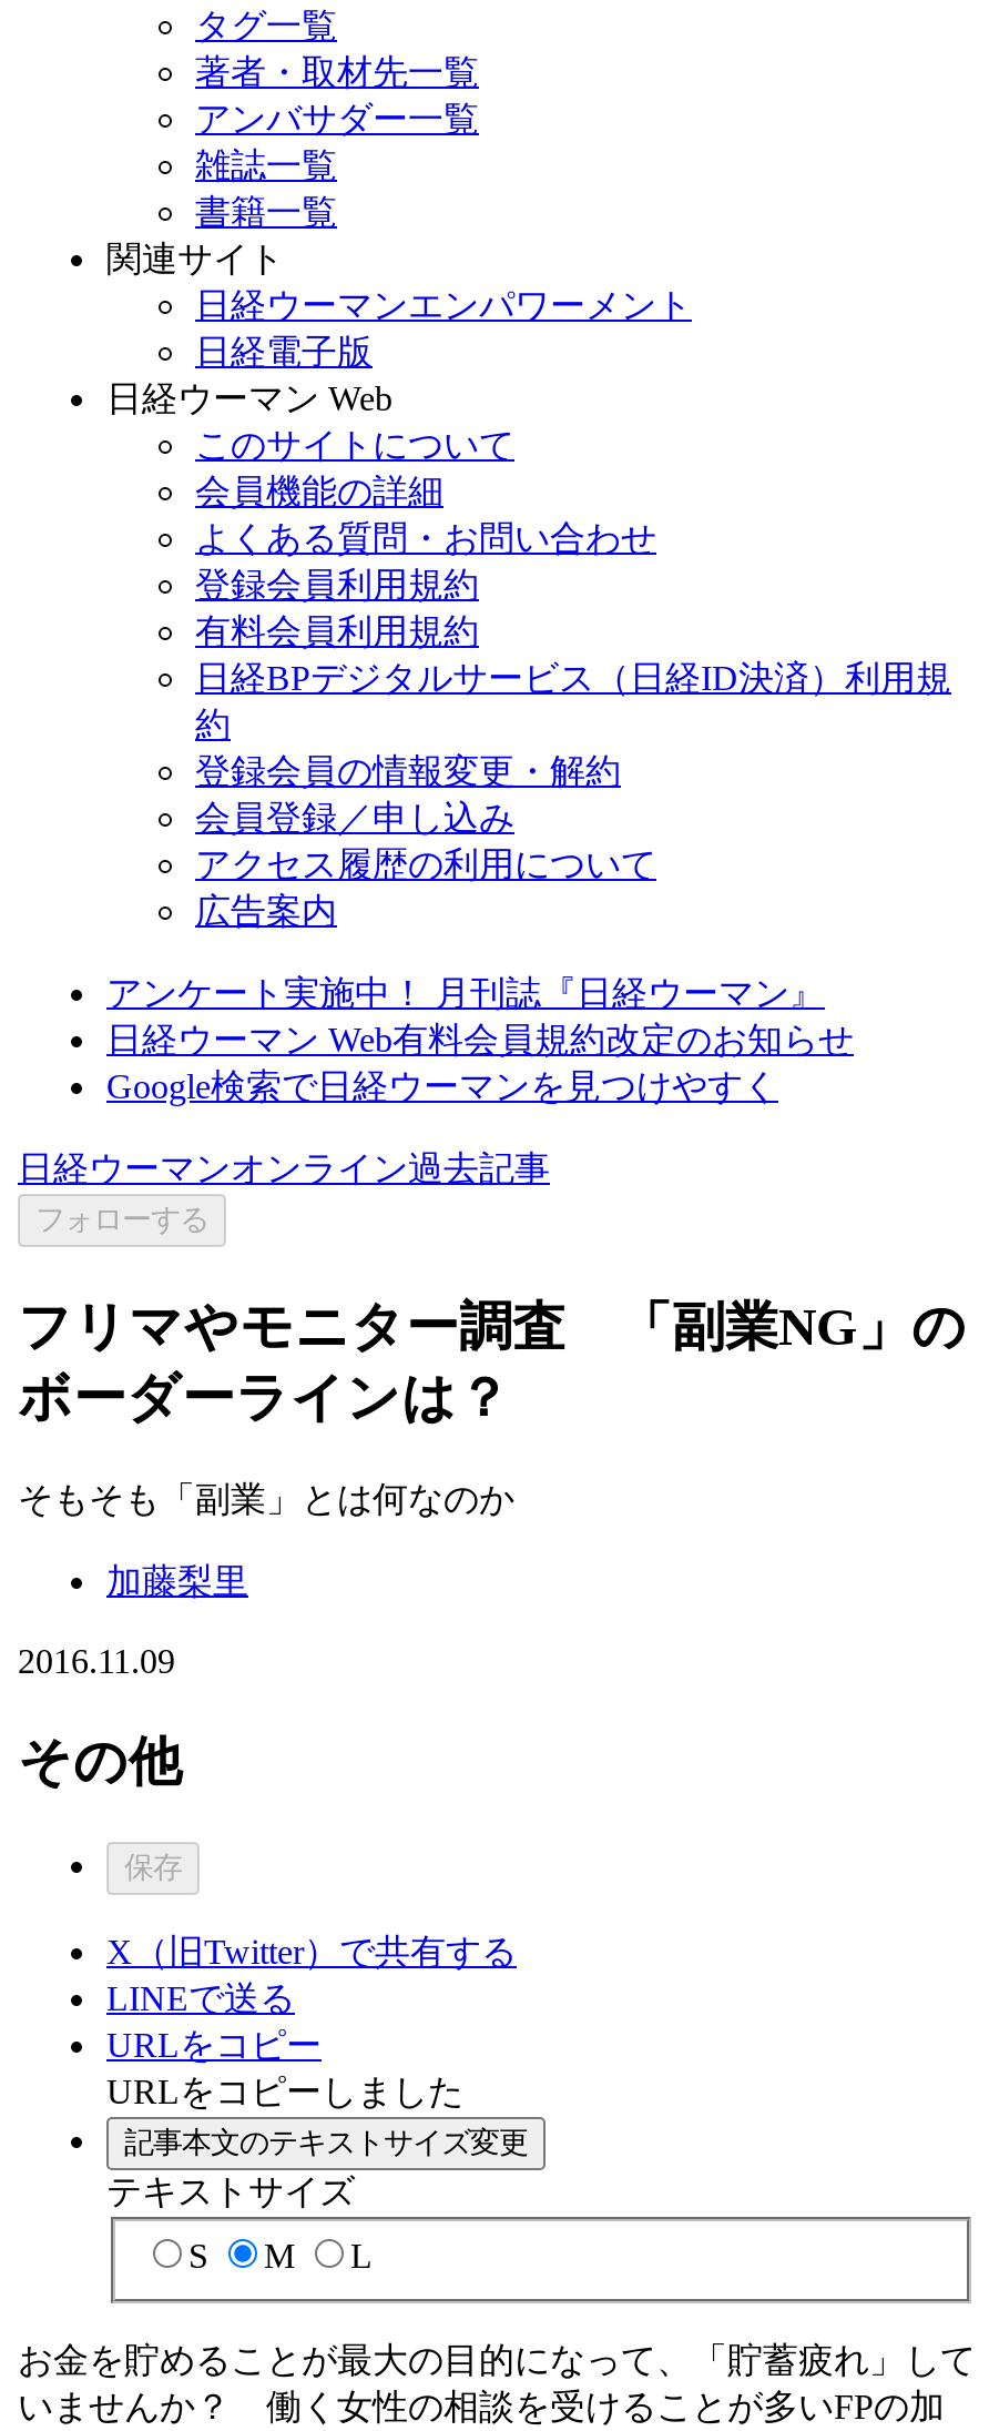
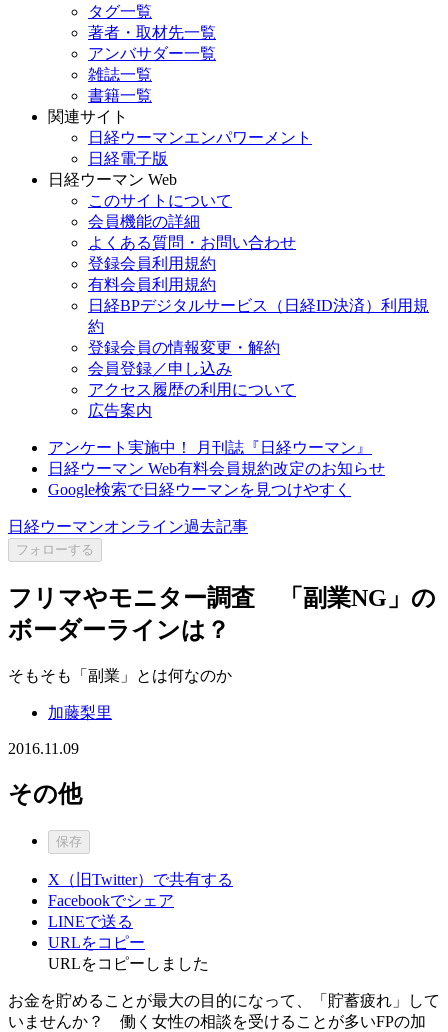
+ Facebookでシェア

moved down: LINEで送る | URLをコピー | URLをコピーしました

- 記事本文のテキストサイズ変更
- テキストサイズ
- S
- M
- L
